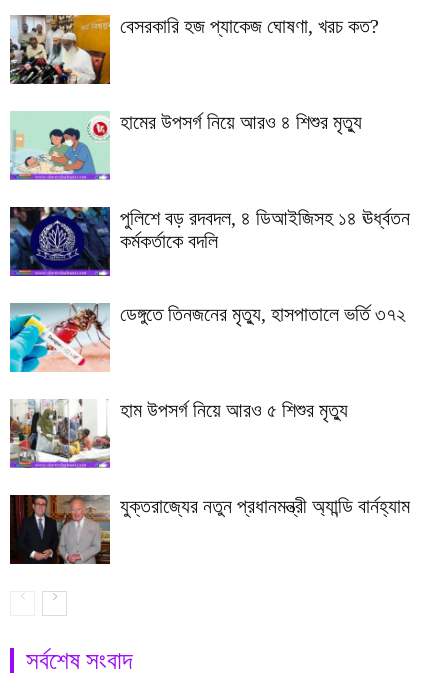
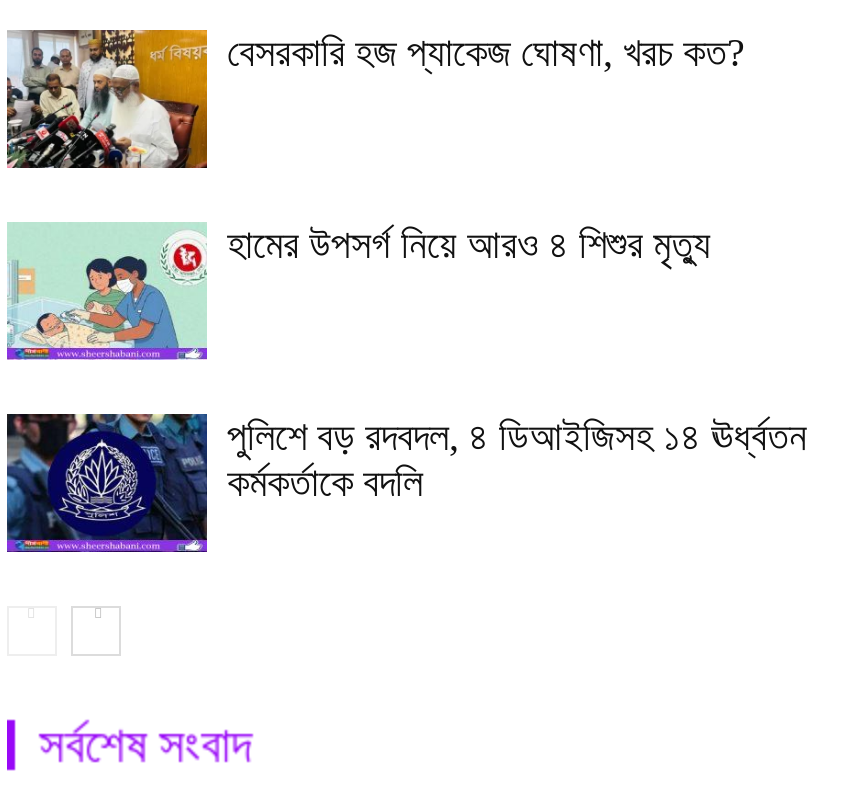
- [image]
- ডেঙ্গুতে তিনজনের মৃত্যু, হাসপাতালে ভর্তি ৩৭২

- [image]
- হাম উপসর্গ নিয়ে আরও ৫ শিশুর মৃত্যু

- [image]
- যুক্তরাজ্যের নতুন প্রধানমন্ত্রী অ্যান্ডি বার্নহ্যাম
